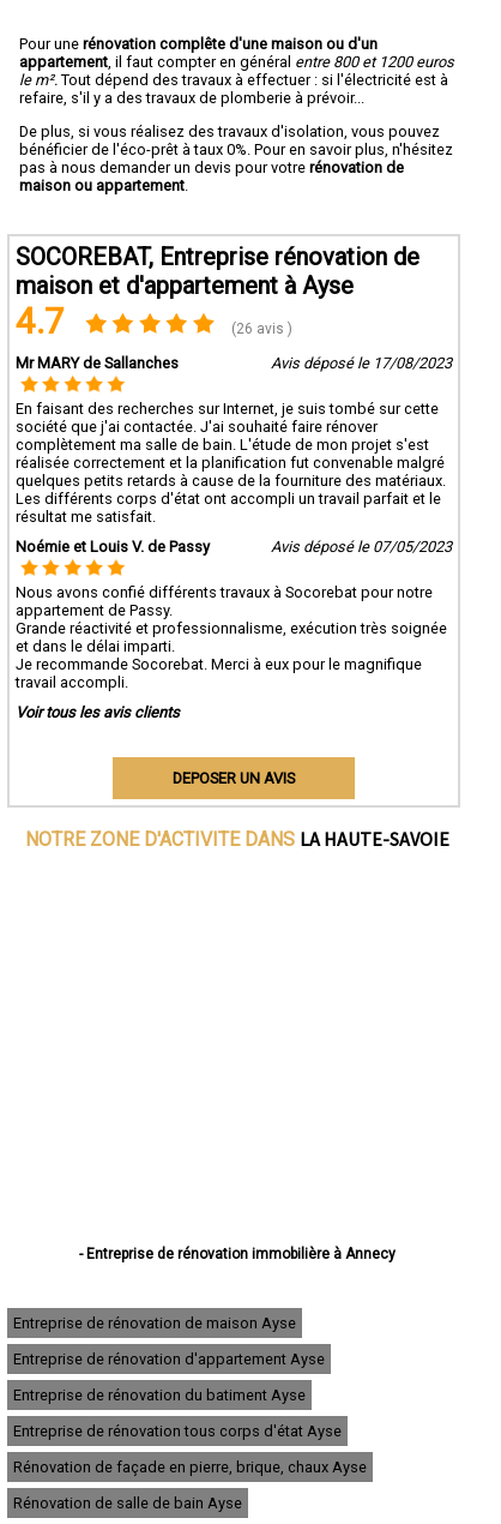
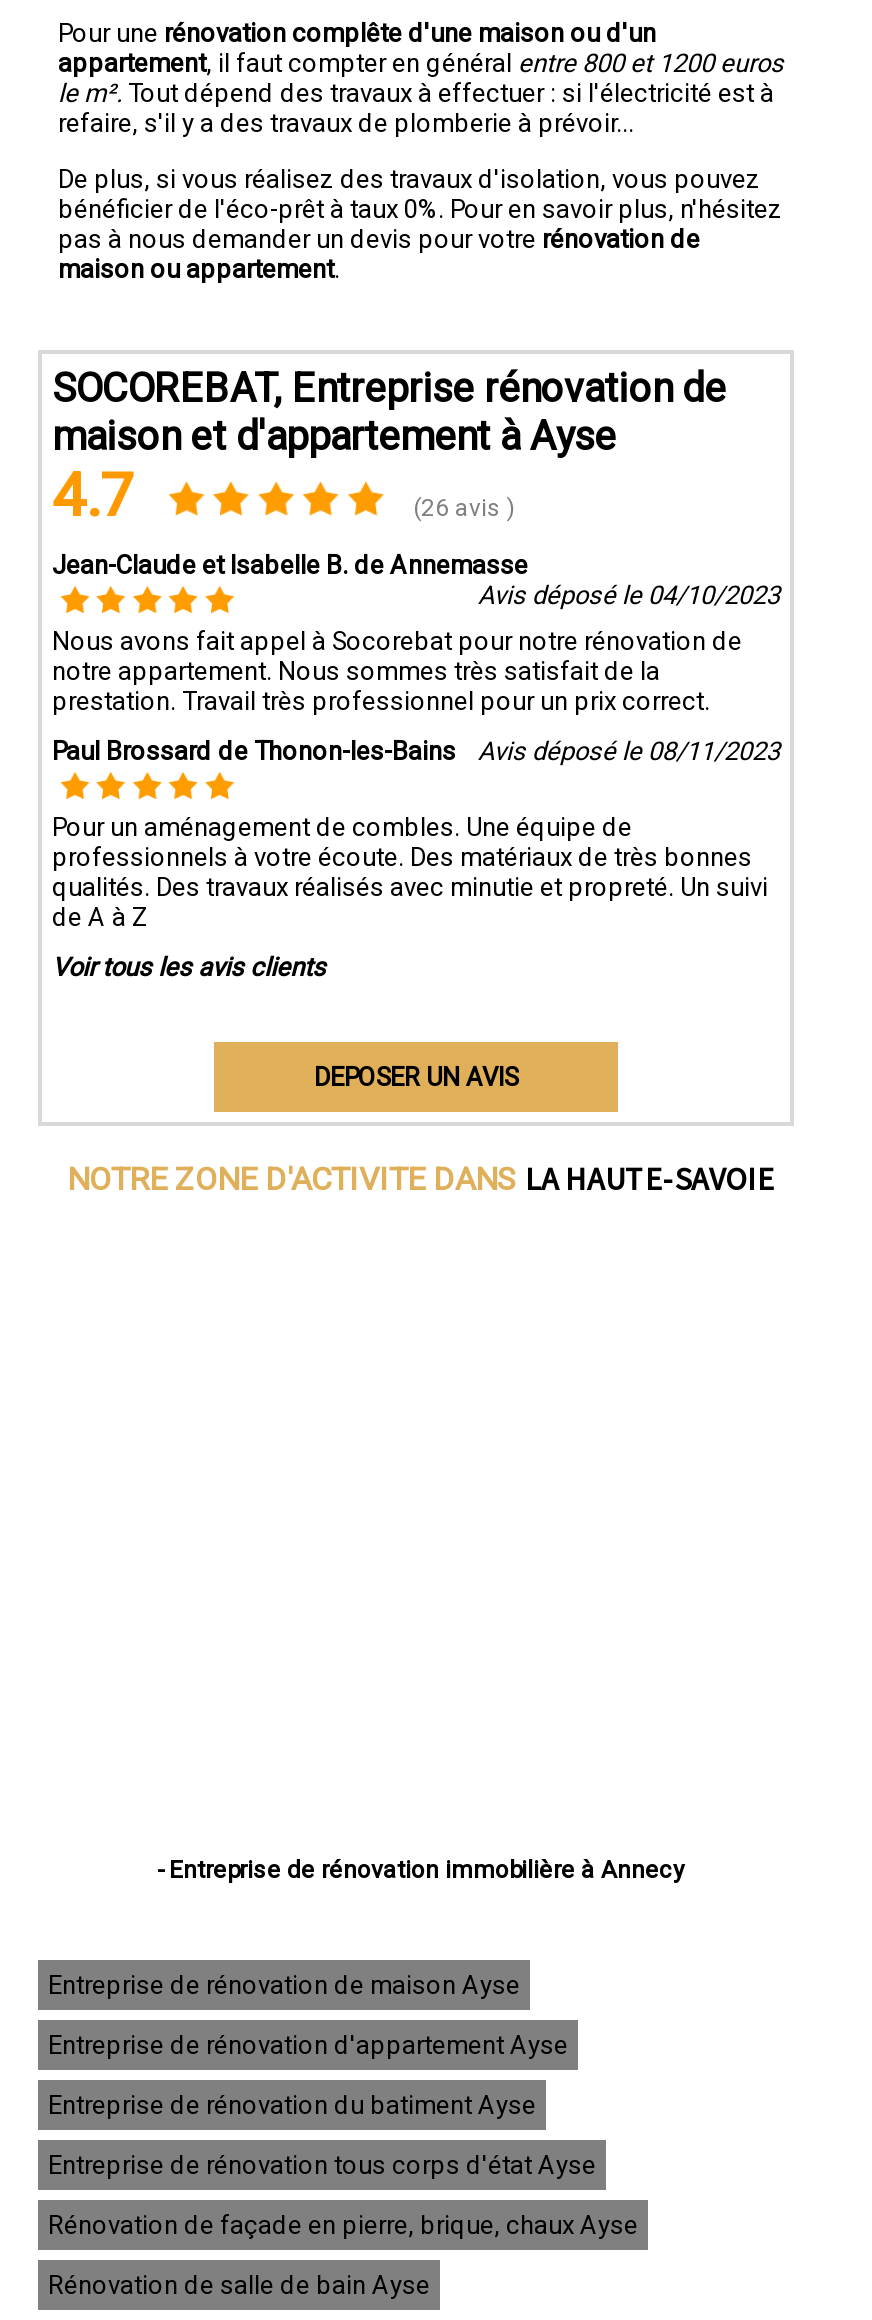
- Mr MARY de Sallanches
- Avis déposé le 17/08/2023
+ Jean-Claude et Isabelle B. de Annemasse
+ Avis déposé le 04/10/2023

- En faisant des recherches sur Internet, je suis tombé sur cette
- société que j'ai contactée. J'ai souhaité faire rénover
- complètement ma salle de bain. L'étude de mon projet s'est
- réalisée correctement et la planification fut convenable malgré
- quelques petits retards à cause de la fourniture des matériaux.
- Les différents corps d'état ont accompli un travail parfait et le
- résultat me satisfait.
+ Nous avons fait appel à Socorebat pour notre rénovation de
+ notre appartement. Nous sommes très satisfait de la
+ prestation. Travail très professionnel pour un prix correct.

- Noémie et Louis V. de Passy
- Avis déposé le 07/05/2023
+ Paul Brossard de Thonon-les-Bains
+ Avis déposé le 08/11/2023

- Nous avons confié différents travaux à Socorebat pour notre
- appartement de Passy.
- Grande réactivité et professionnalisme, exécution très soignée
- et dans le délai imparti.
- Je recommande Socorebat. Merci à eux pour le magnifique
- travail accompli.
+ Pour un aménagement de combles. Une équipe de
+ professionnels à votre écoute. Des matériaux de très bonnes
+ qualités. Des travaux réalisés avec minutie et propreté. Un suivi
+ de A à Z
